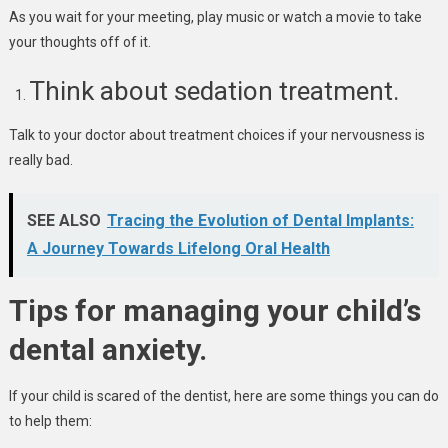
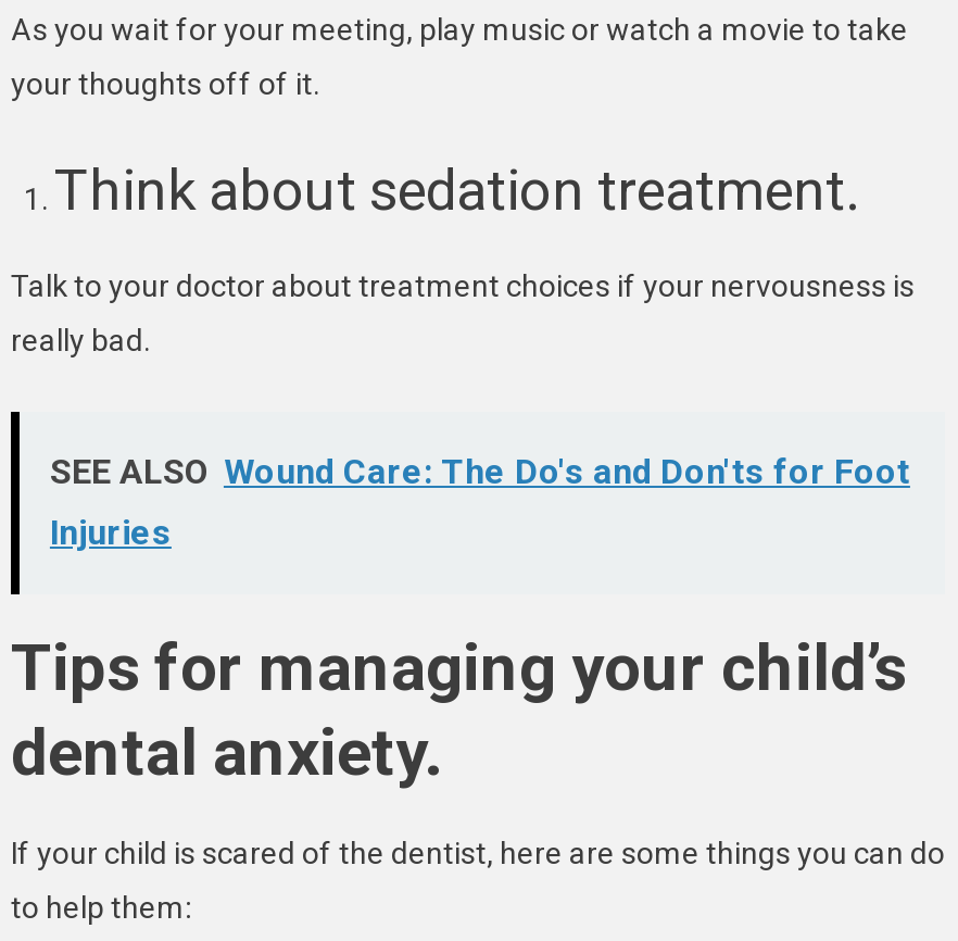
- SEE ALSO Tracing the Evolution of Dental Implants:
+ SEE ALSO Wound Care: The Do's and Don'ts for Foot

- A Journey Towards Lifelong Oral Health
+ Injuries
